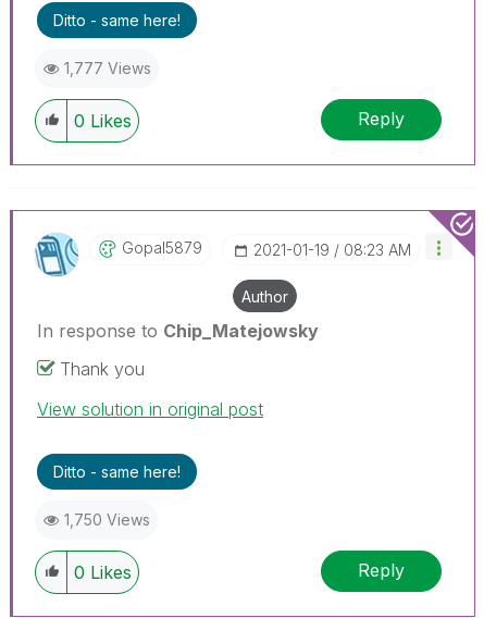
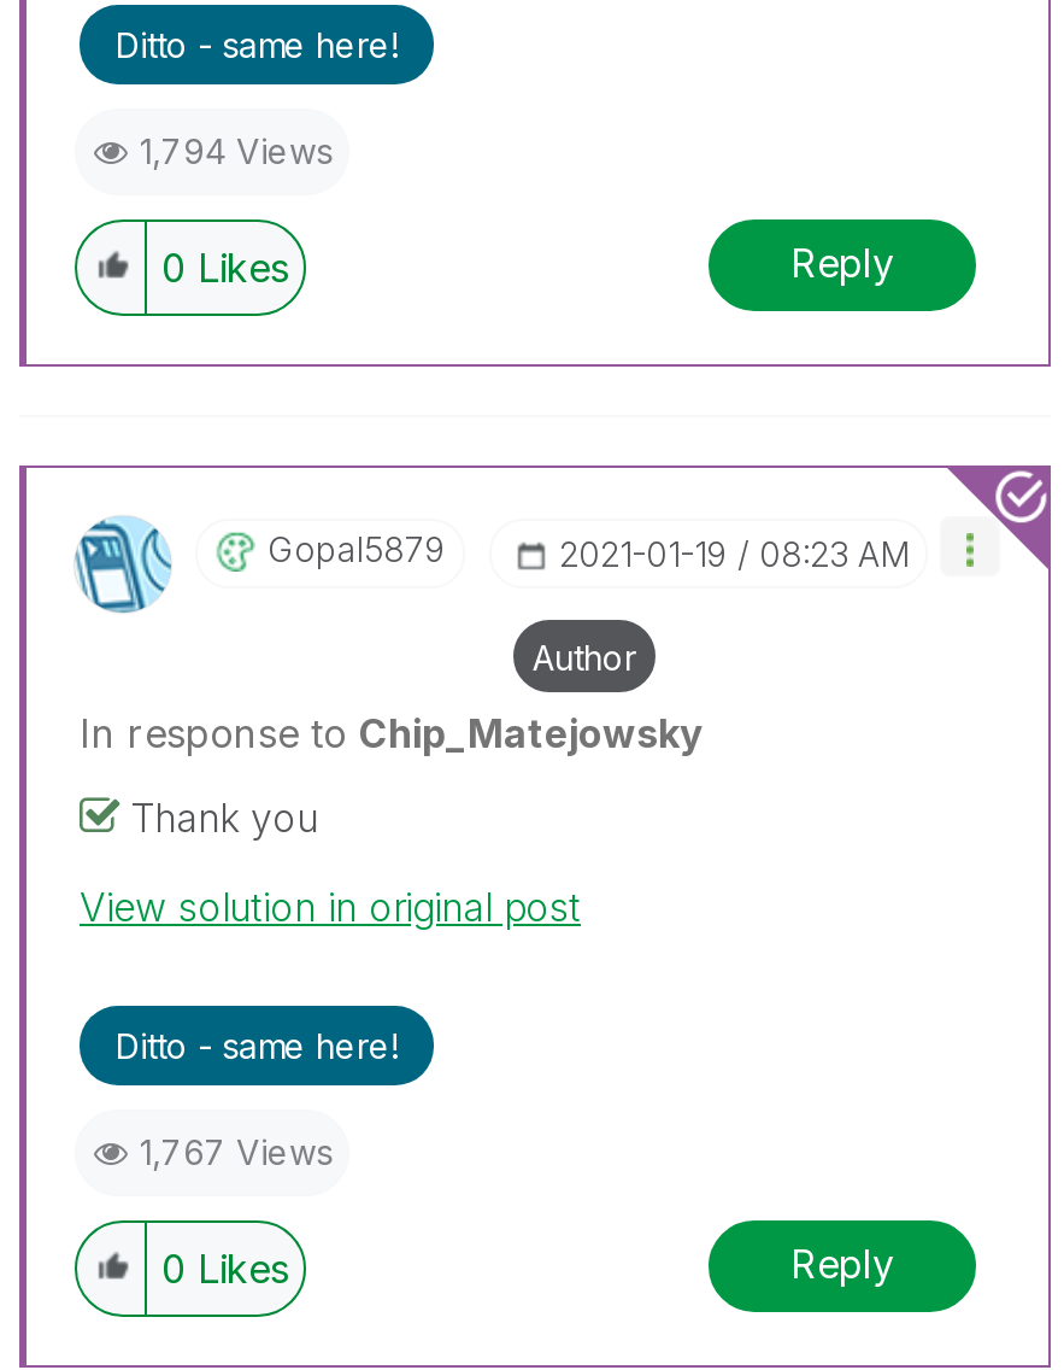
- 1,777 Views
+ 1,794 Views

- 1,750 Views
+ 1,767 Views
